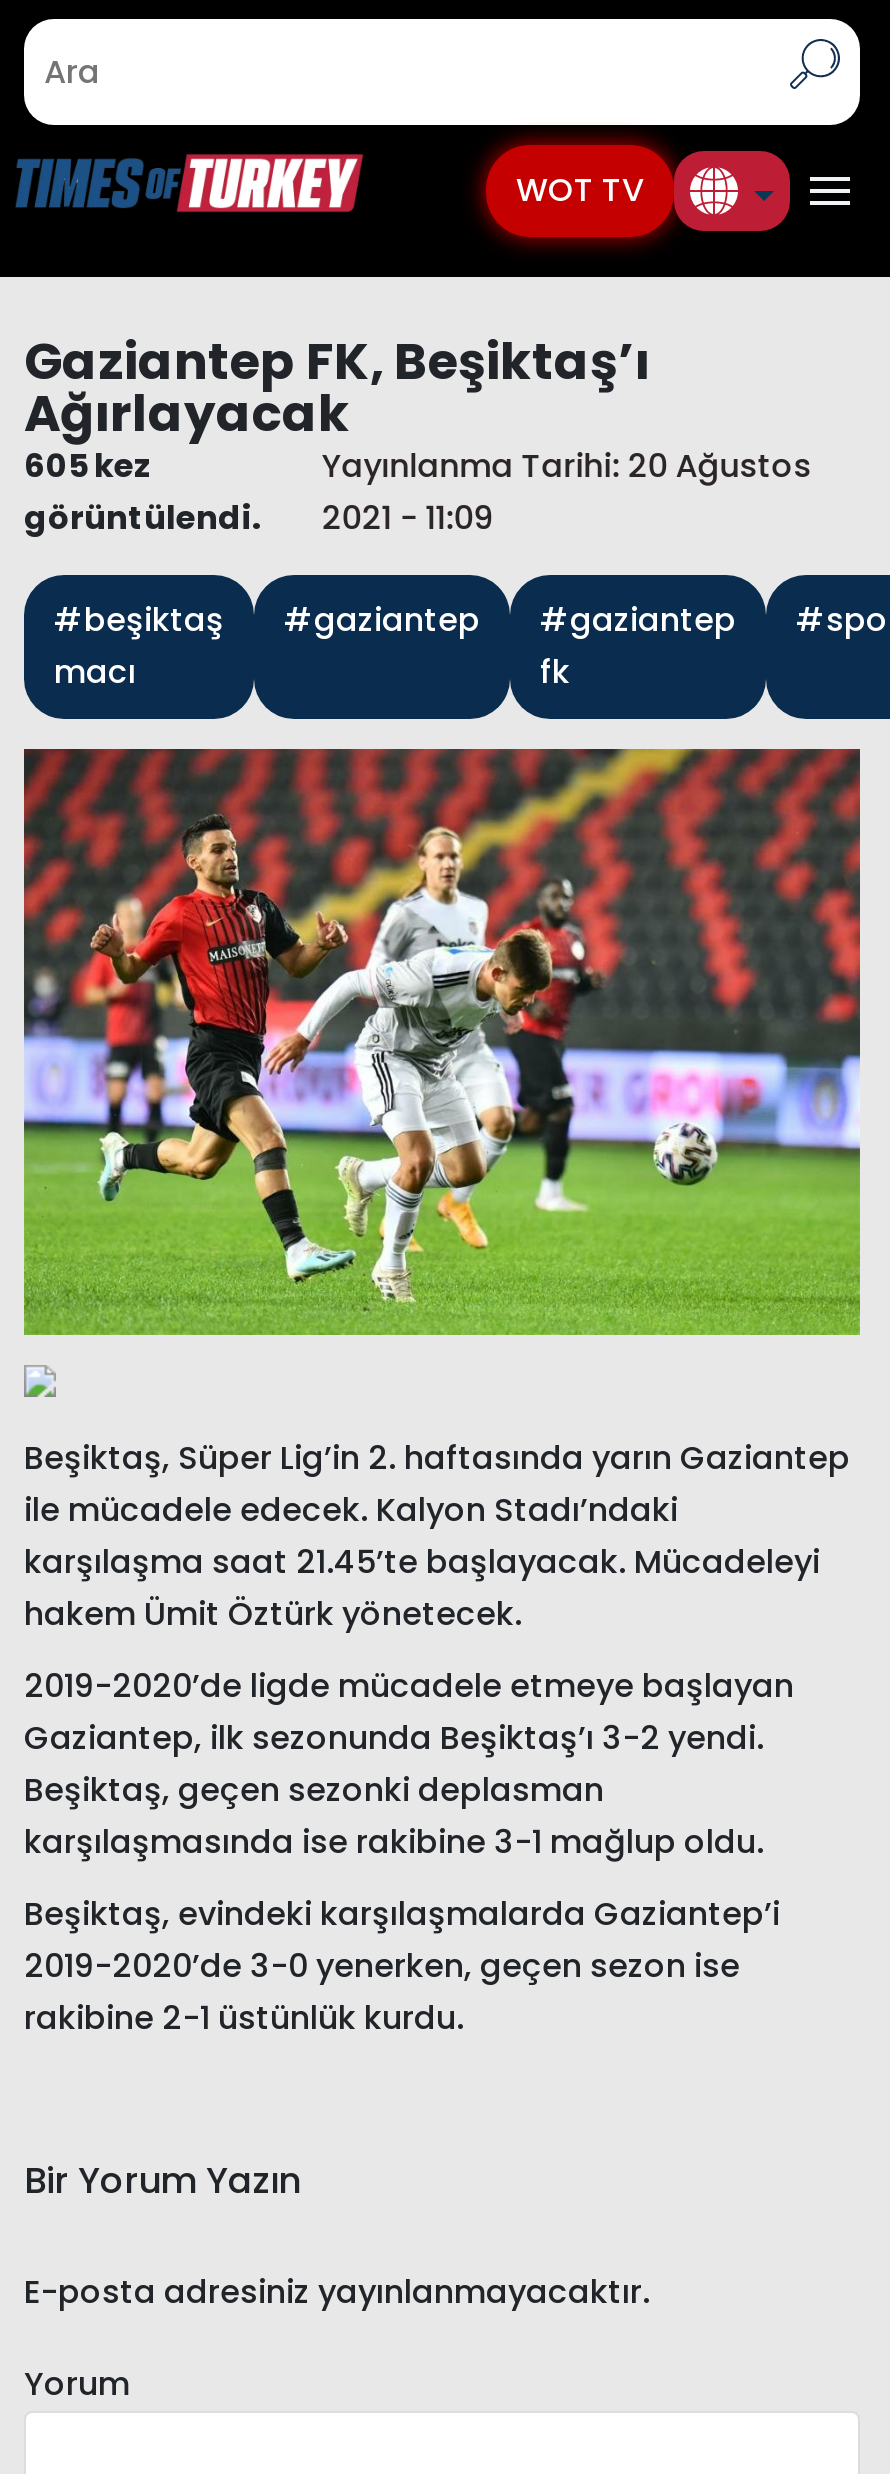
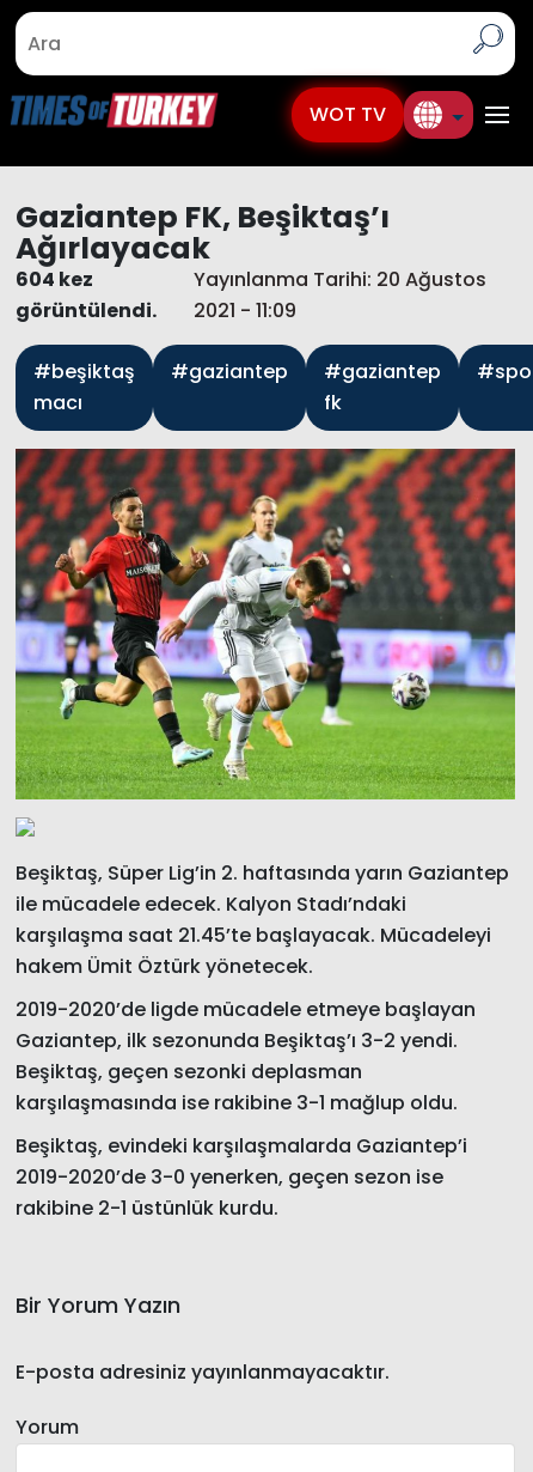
- 605 kez
+ 604 kez
